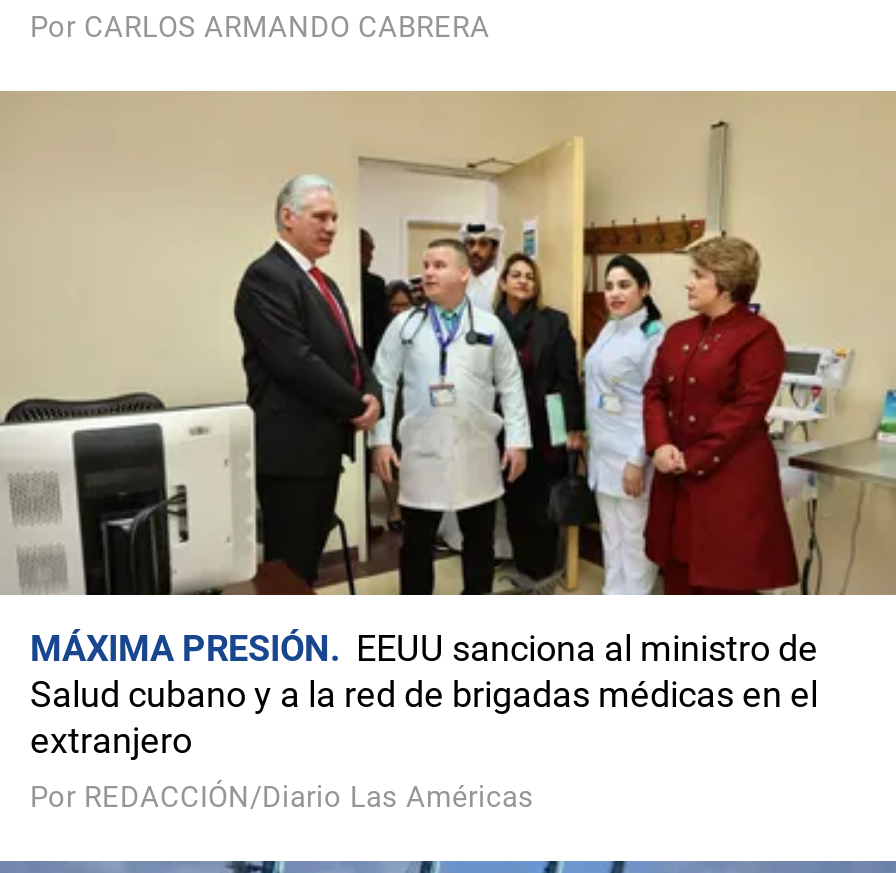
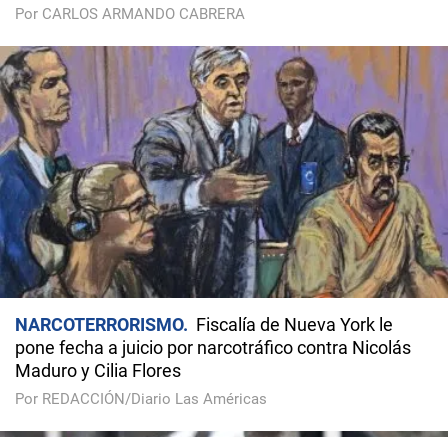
- [image]
- MÁXIMA PRESIÓN
- EEUU sanciona al ministro de
- Salud cubano y a la red de brigadas médicas en el
- extranjero
+ [image]
+ NARCOTERRORISMO
+ Fiscalía de Nueva York le
+ pone fecha a juicio por narcotráfico contra Nicolás
+ Maduro y Cilia Flores
